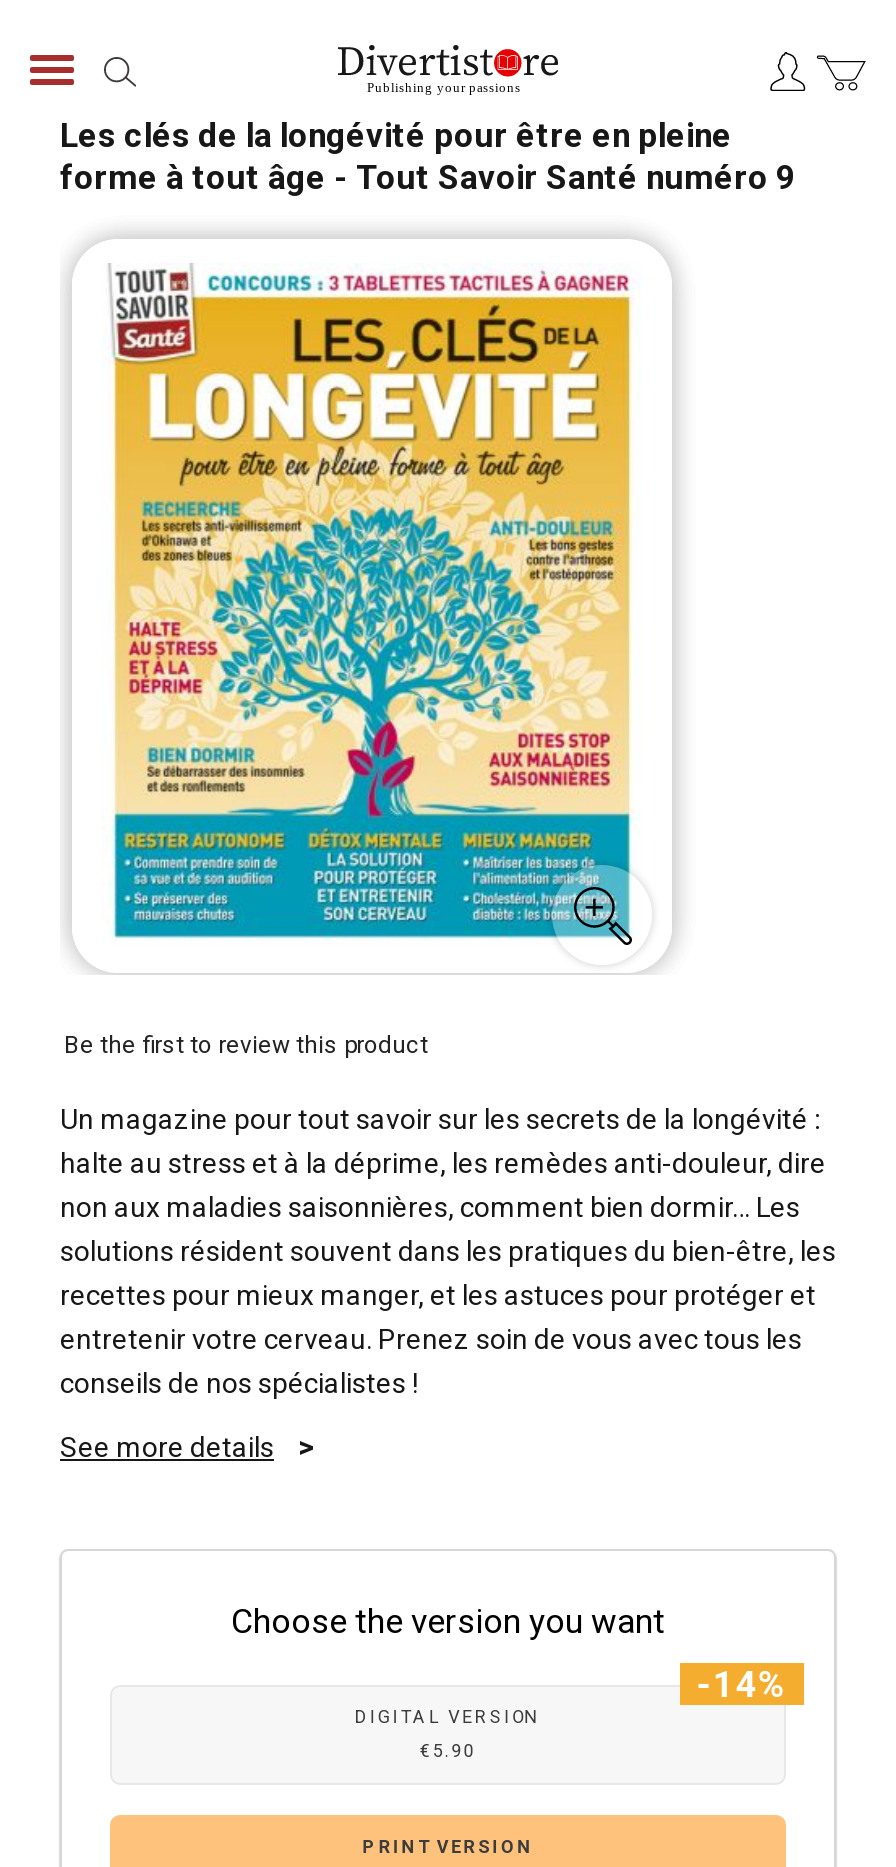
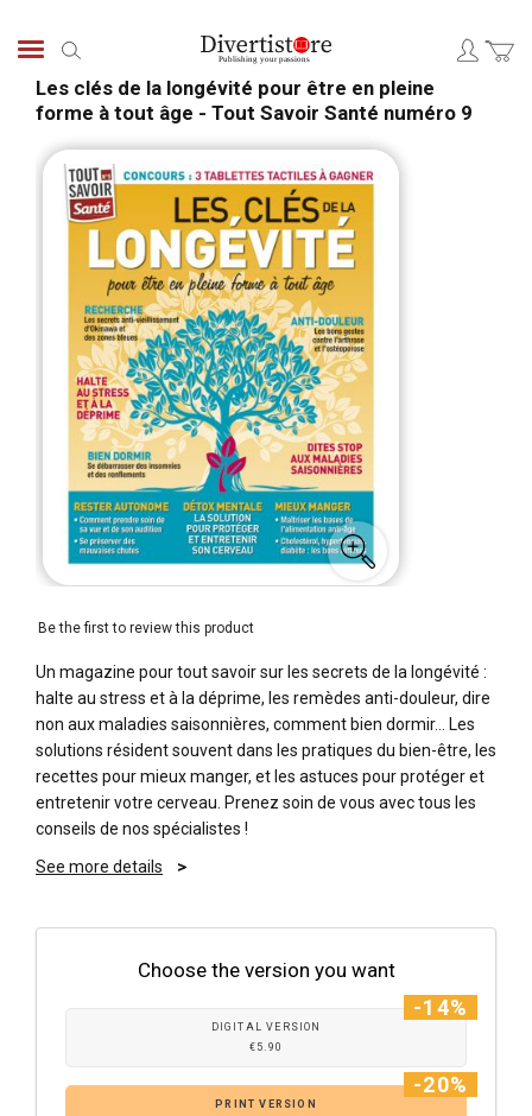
+ -20%
